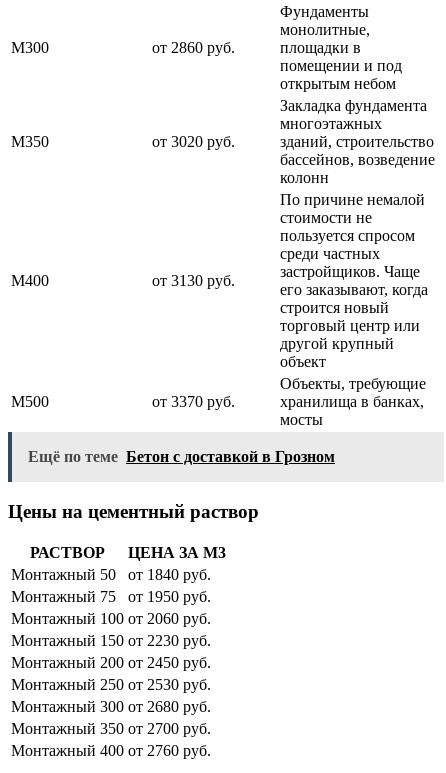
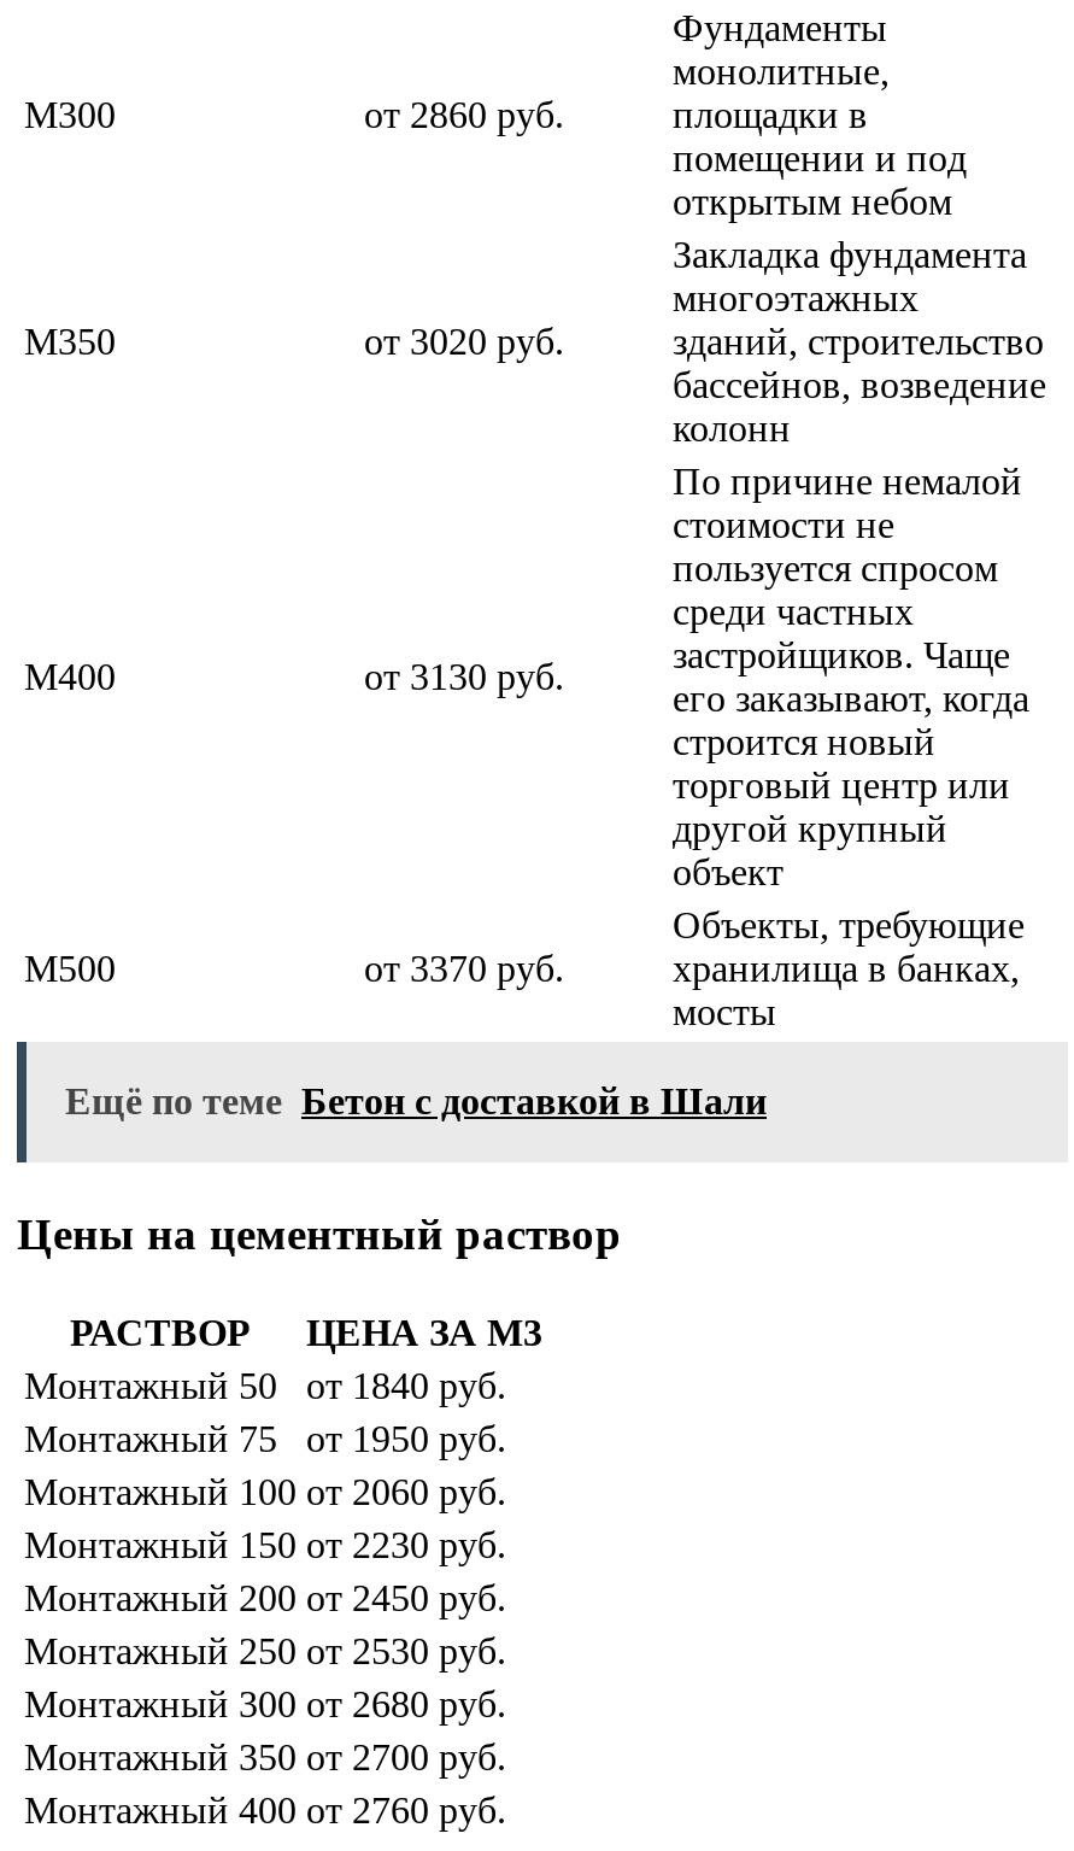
- Ещё по теме Бетон с доставкой в Грозном
+ Ещё по теме Бетон с доставкой в Шали
